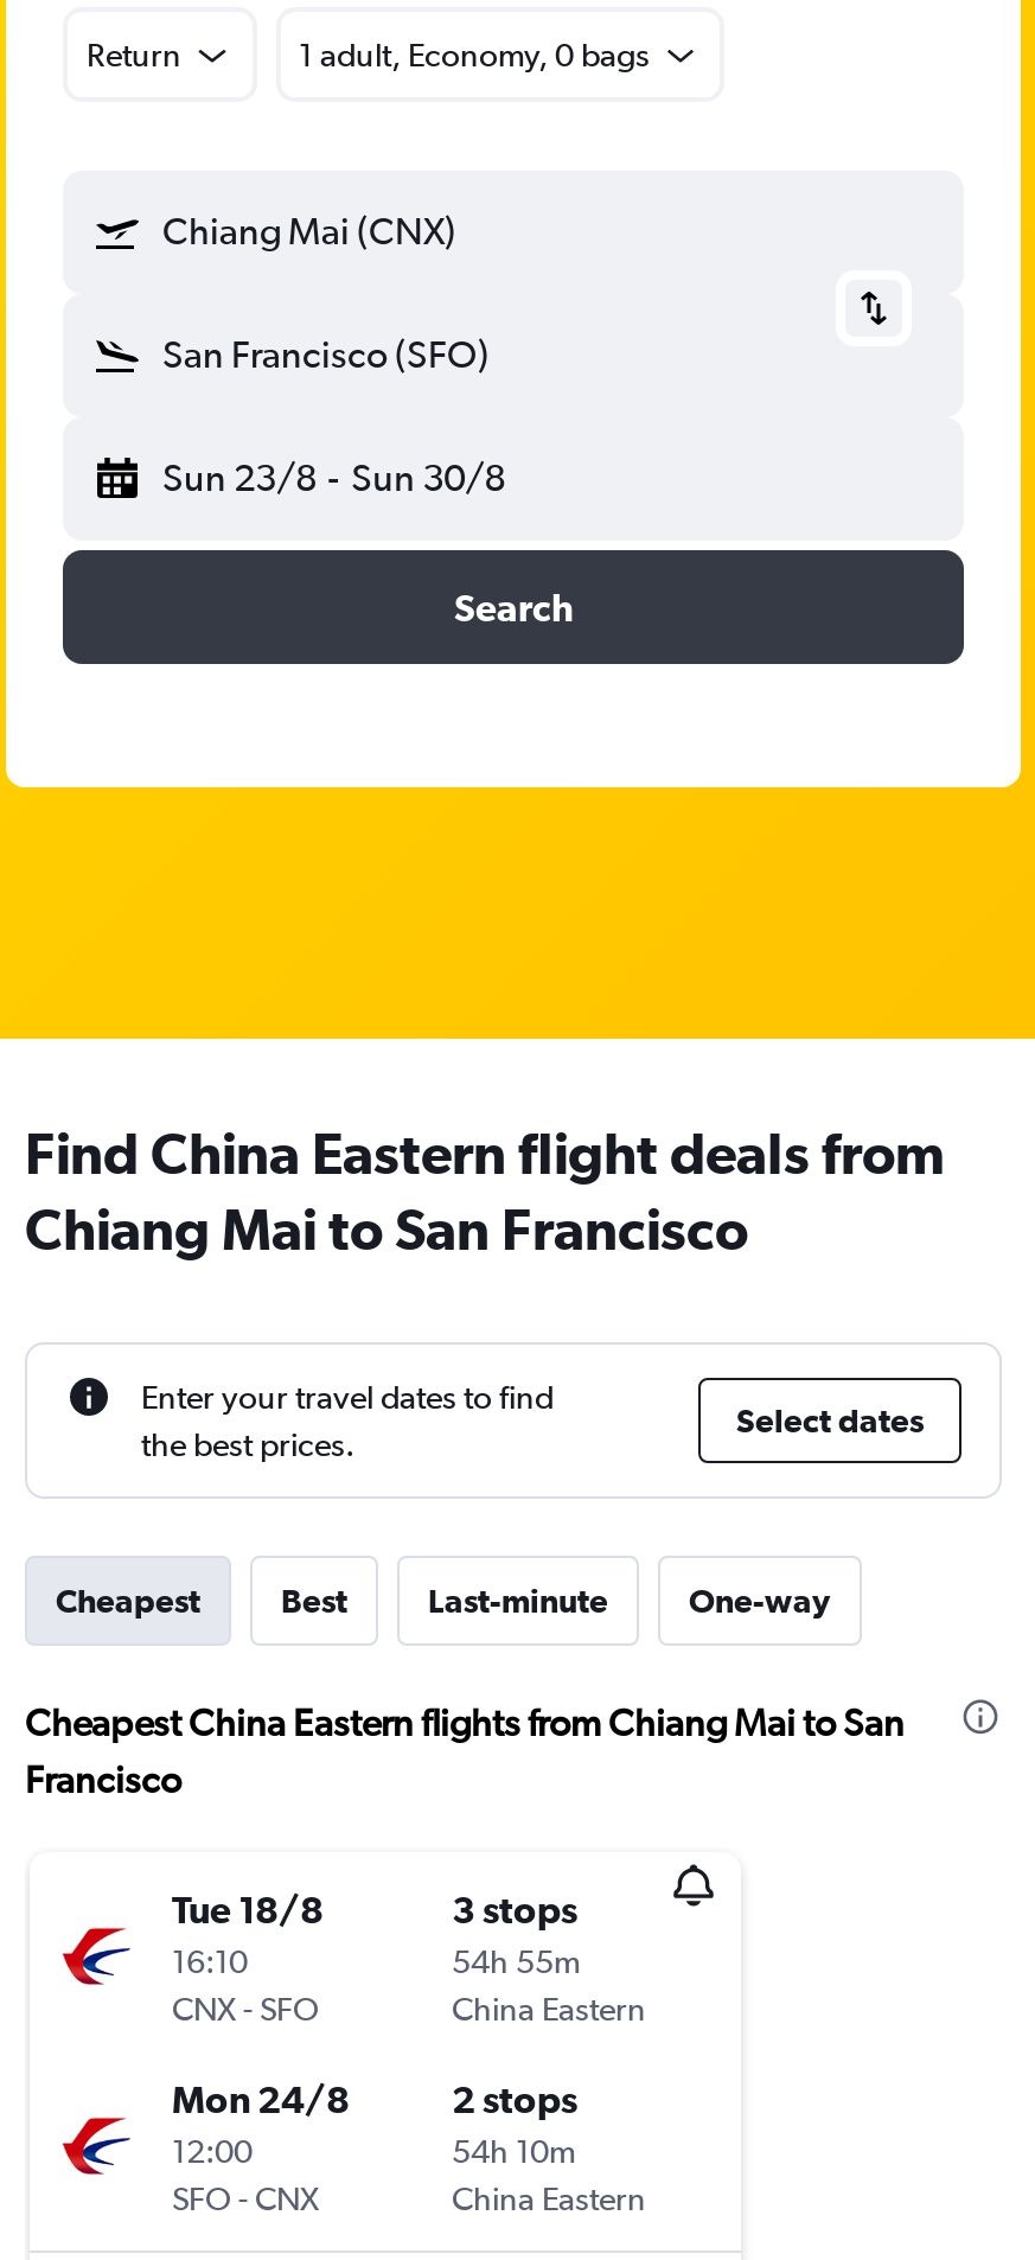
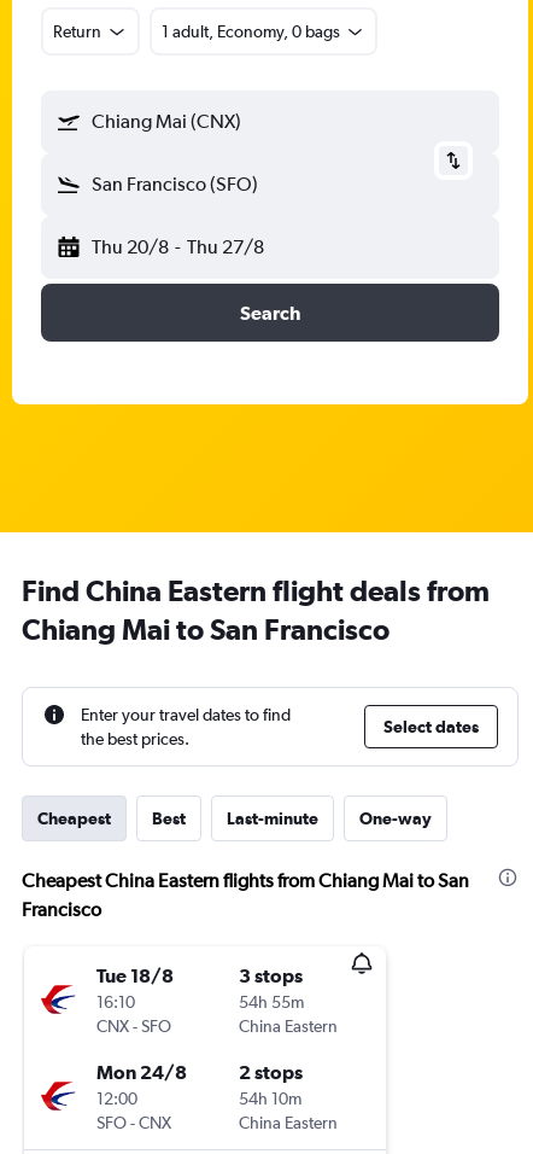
- Sun 23/8 - Sun 30/8
+ Thu 20/8 - Thu 27/8
